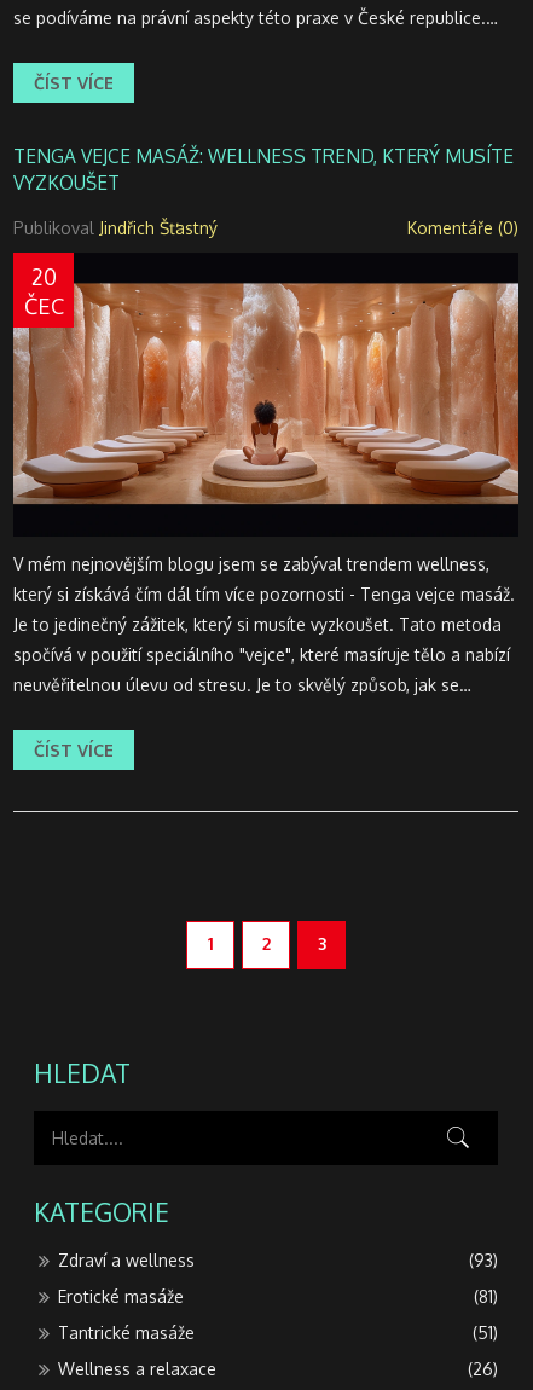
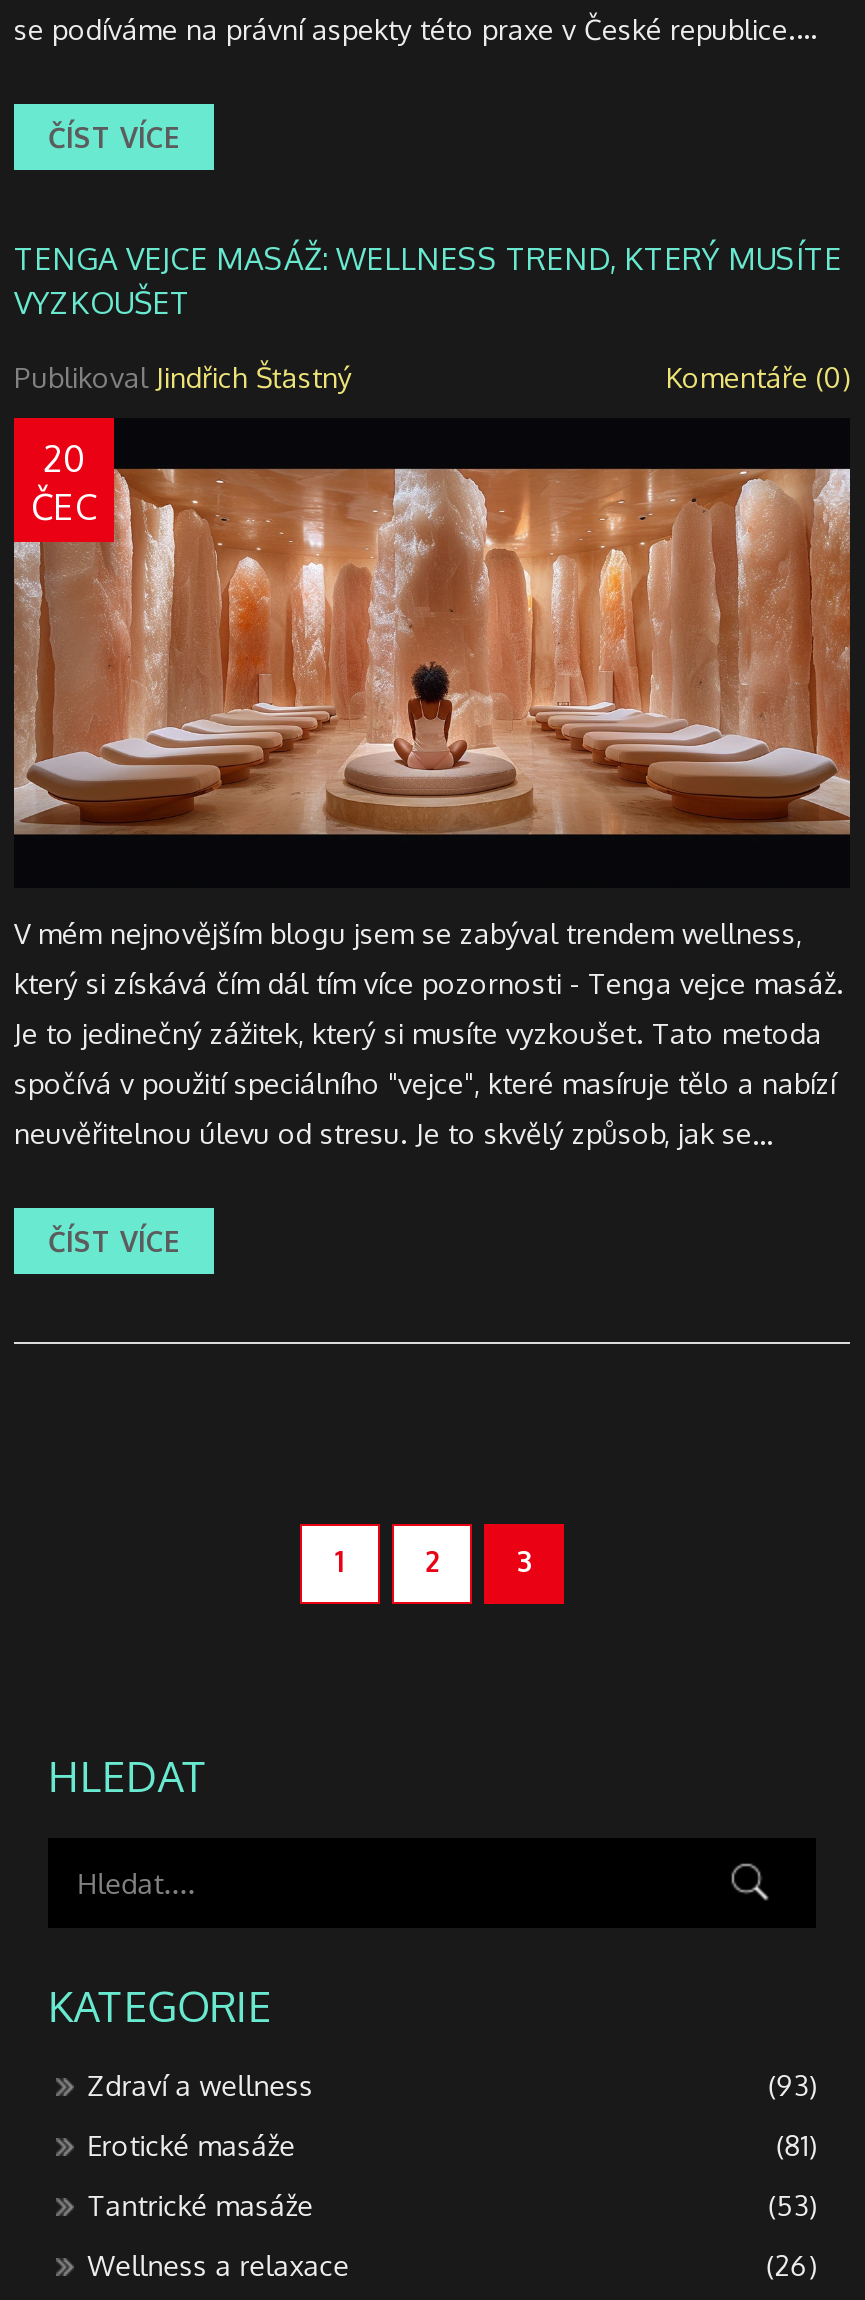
- (51)
+ (53)
